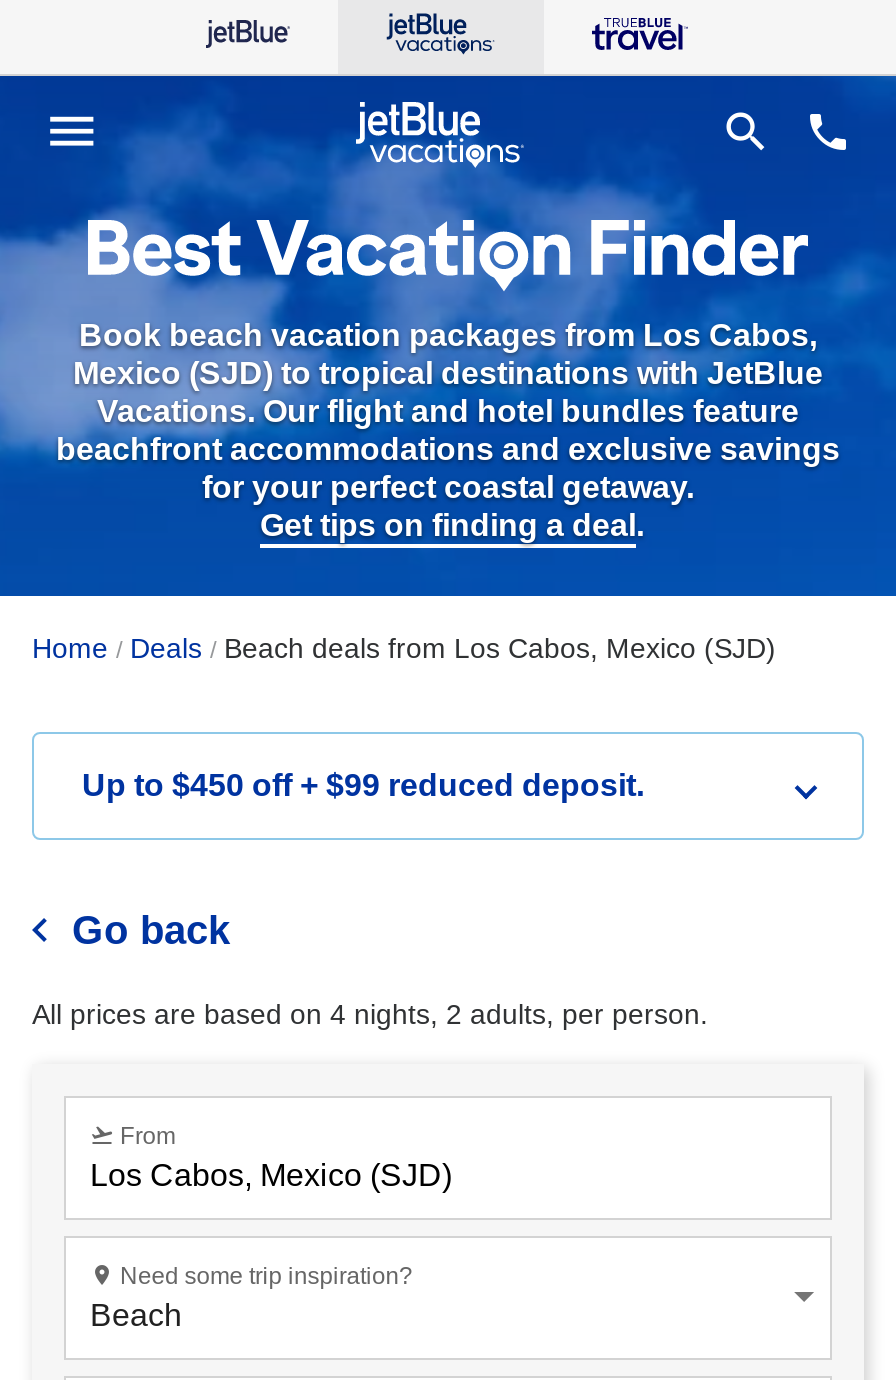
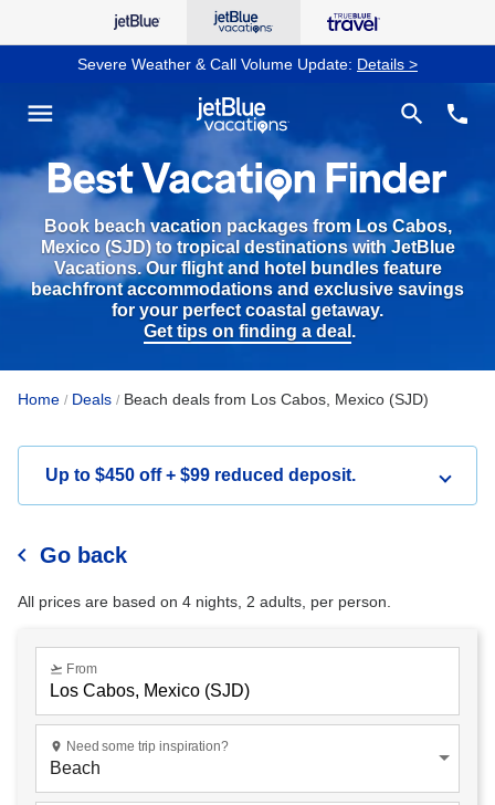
+ Severe Weather & Call Volume Update: Details >
